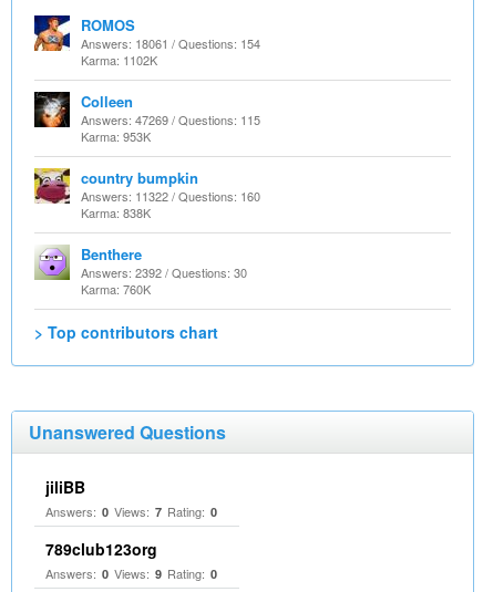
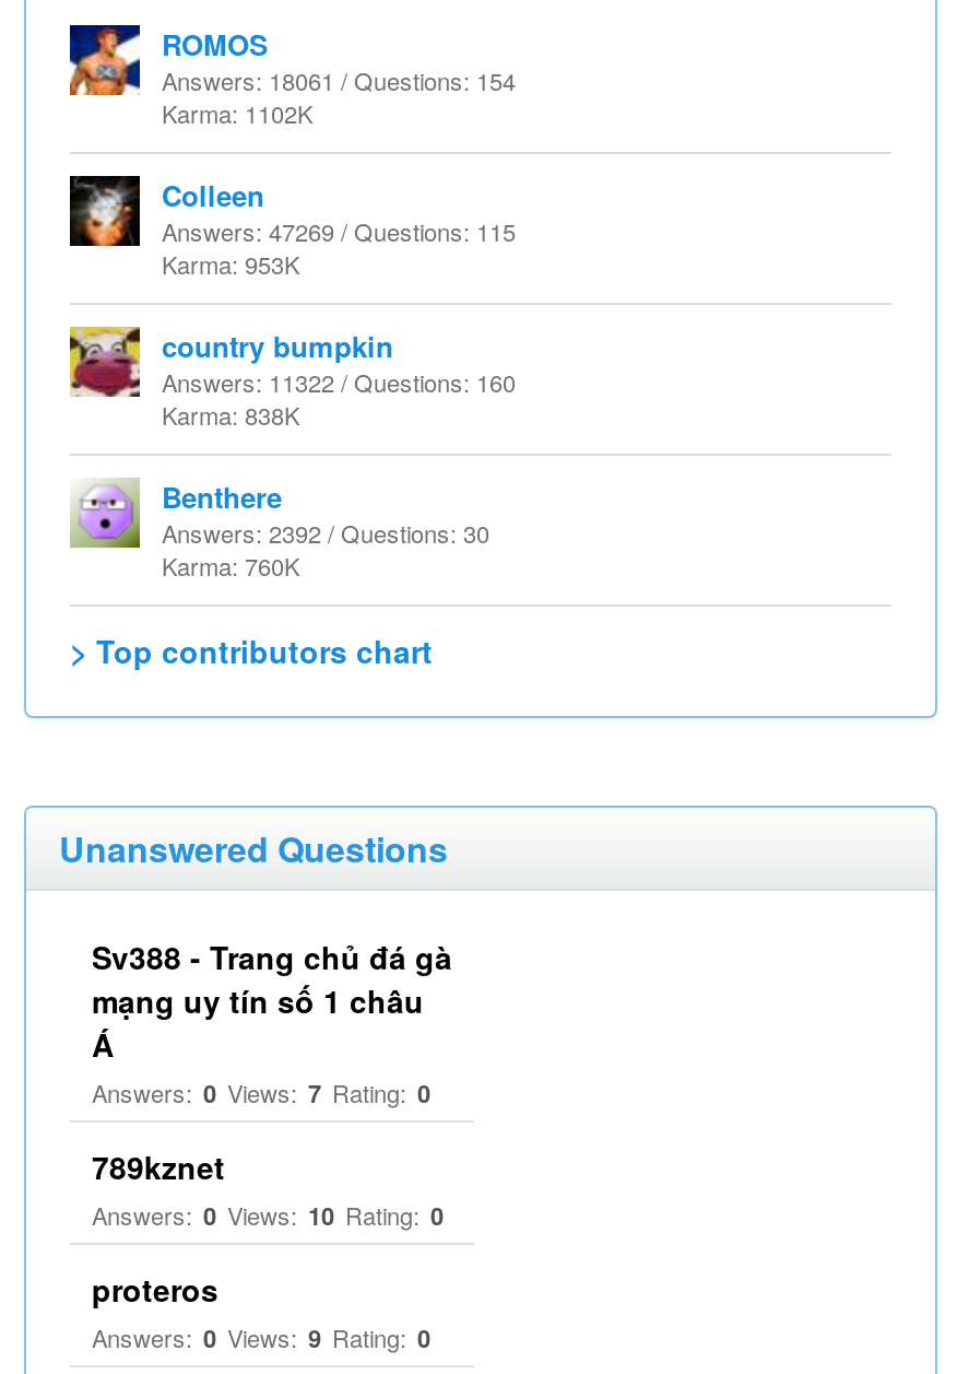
- jiliBB
+ Sv388 - Trang chủ đá gà
+ mạng uy tín số 1 châu
+ Á

- 789club123org
+ 789kznet
+ Answers: 0 Views: 10 Rating: 0
+ proteros
